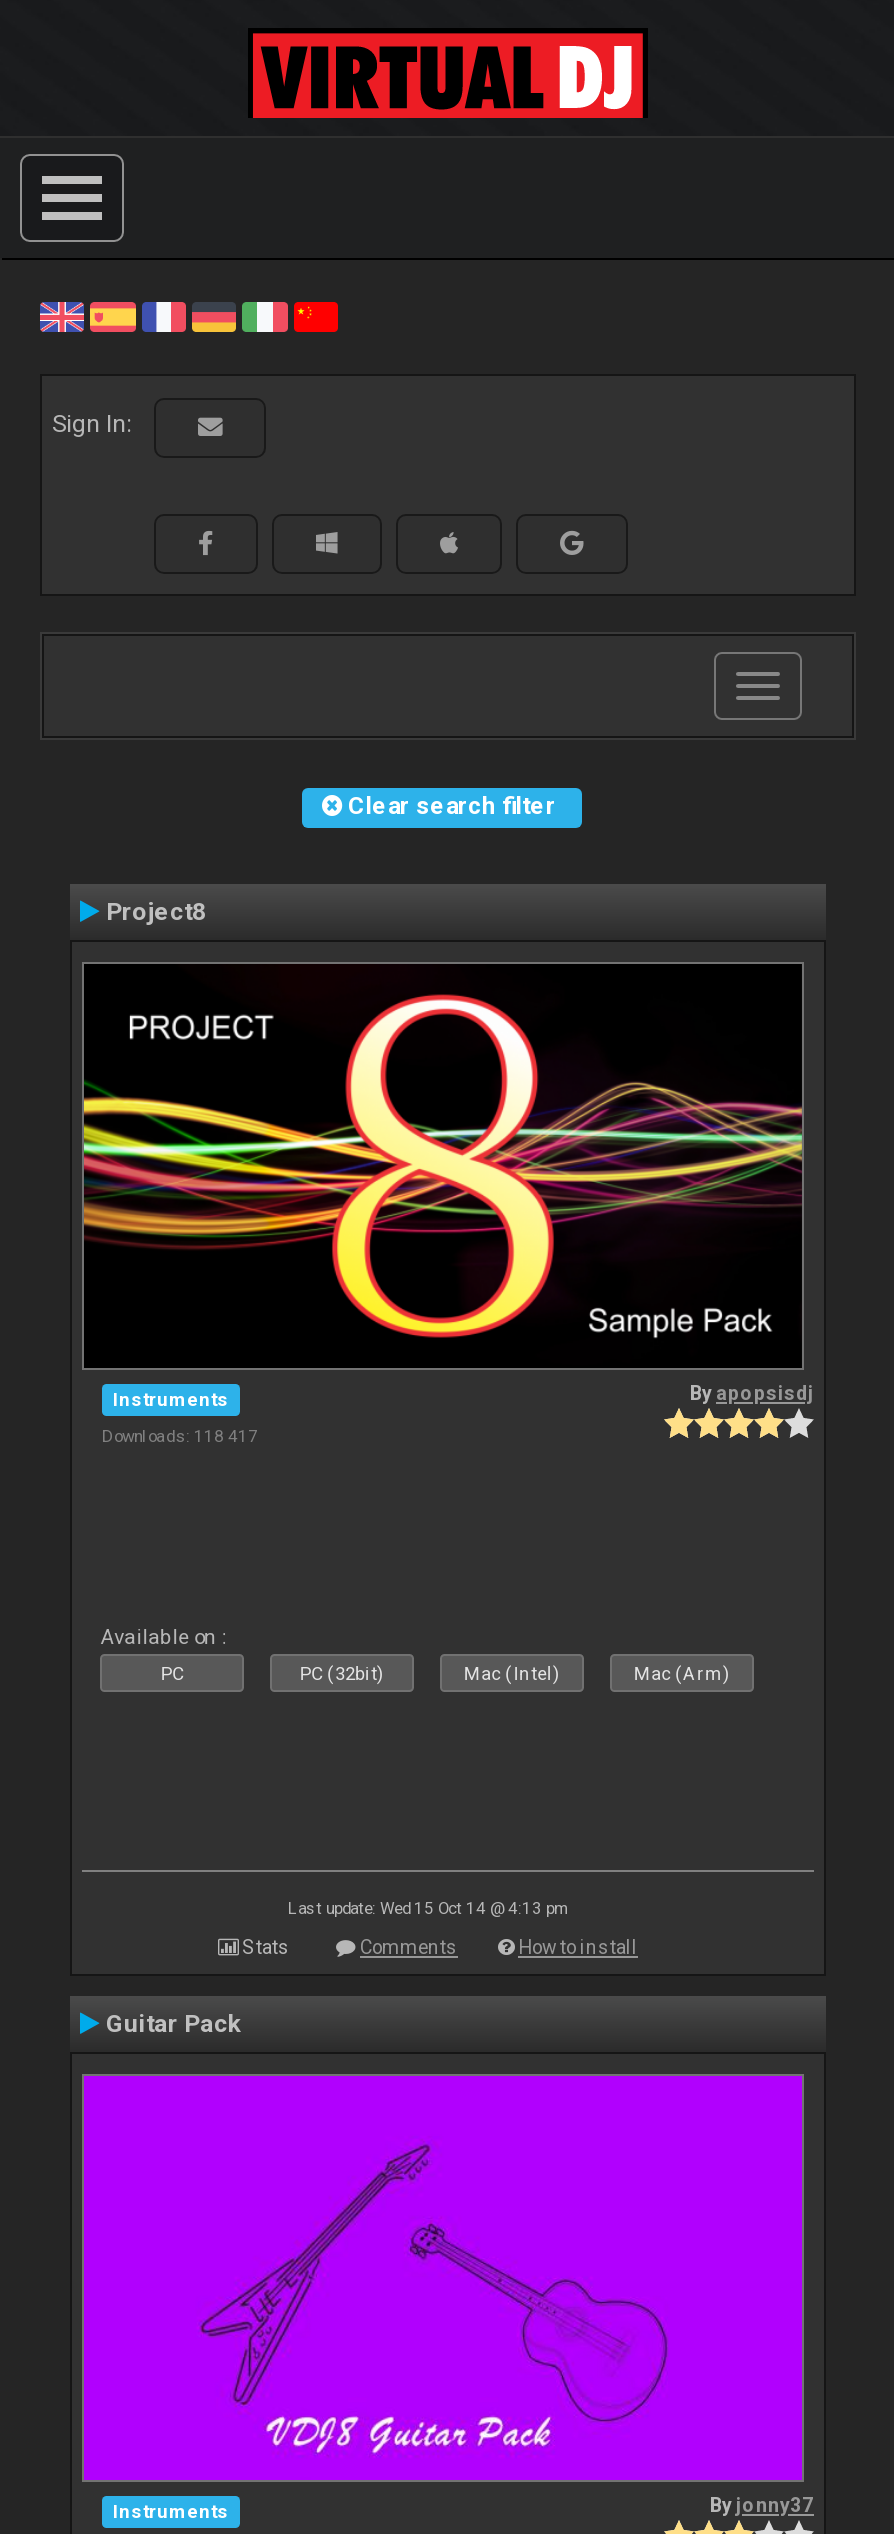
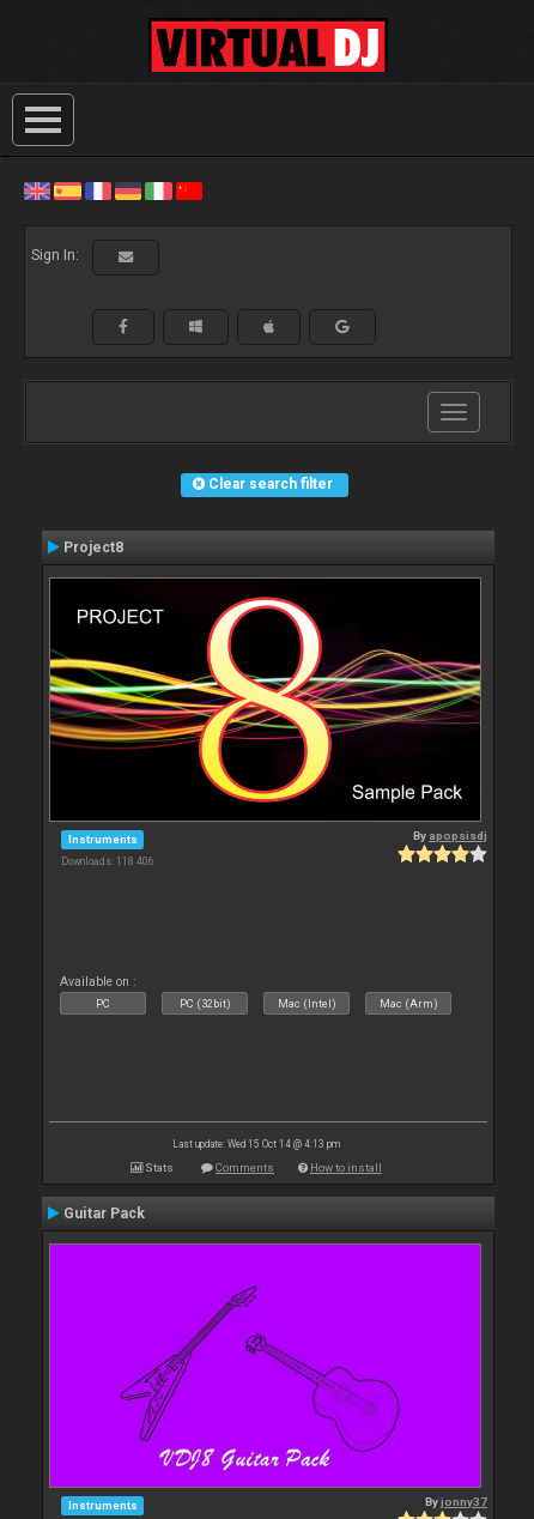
- Downloads: 118 417
+ Downloads: 118 406
